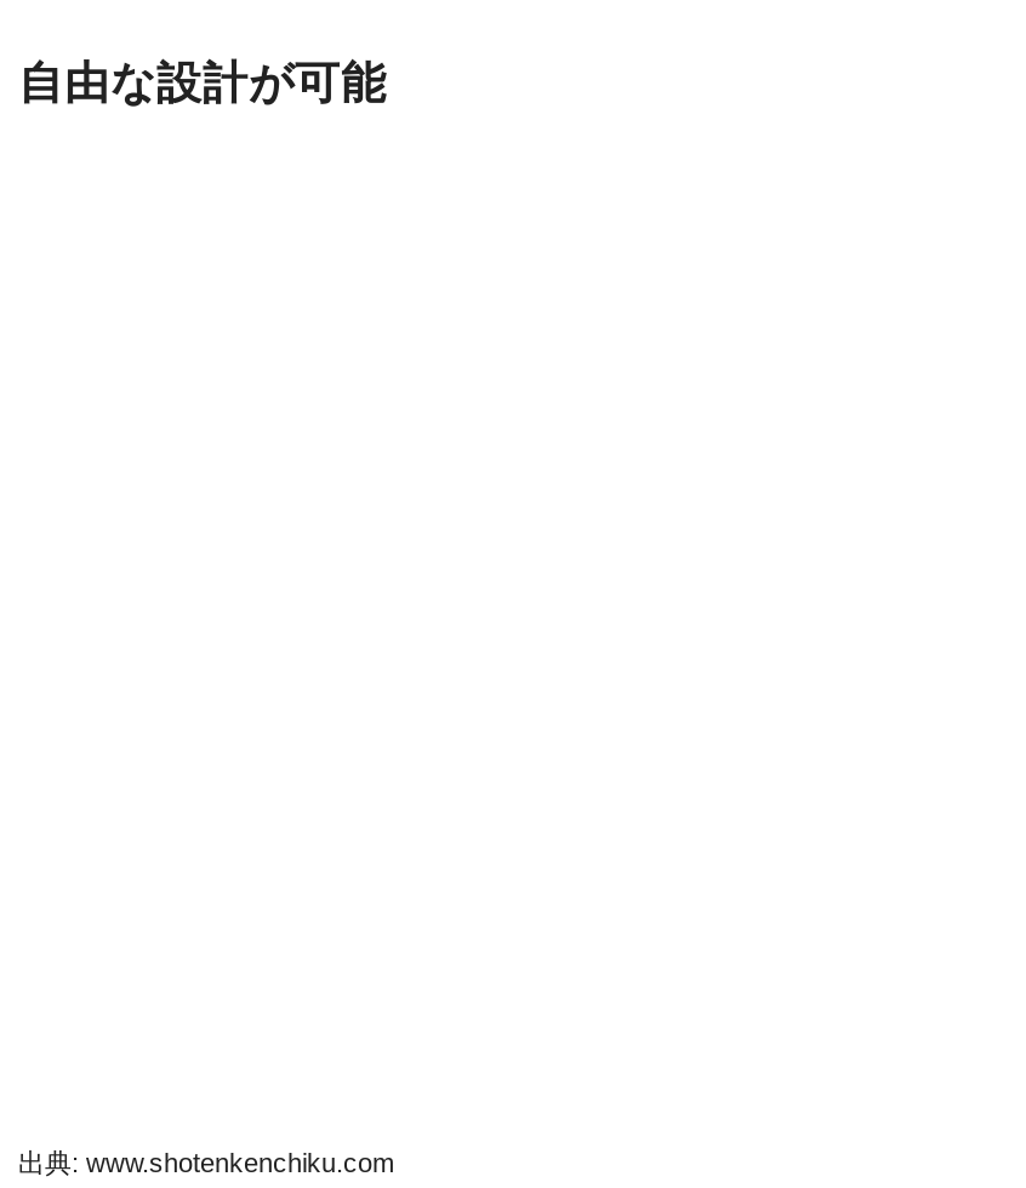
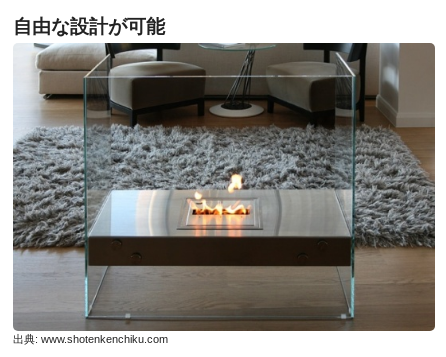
+ [image]
